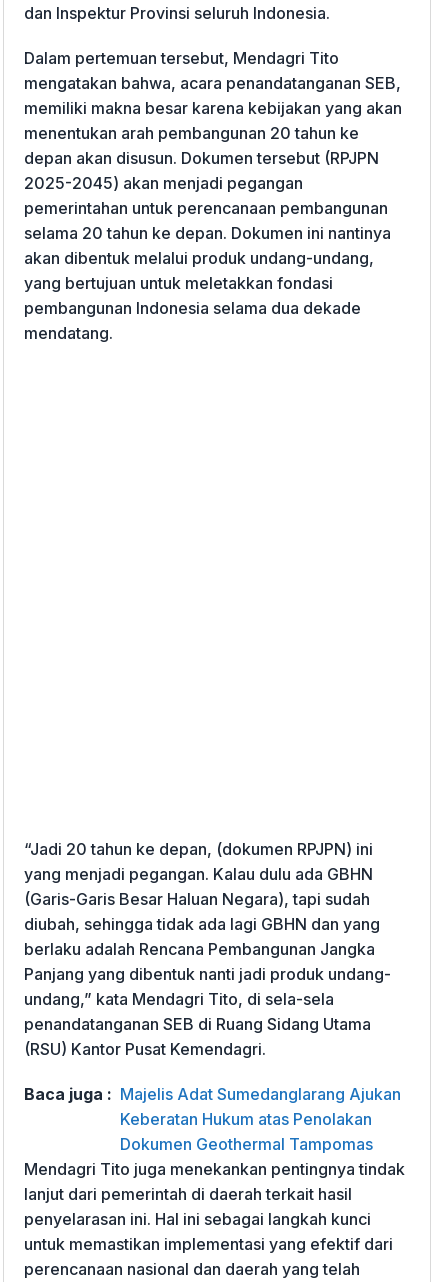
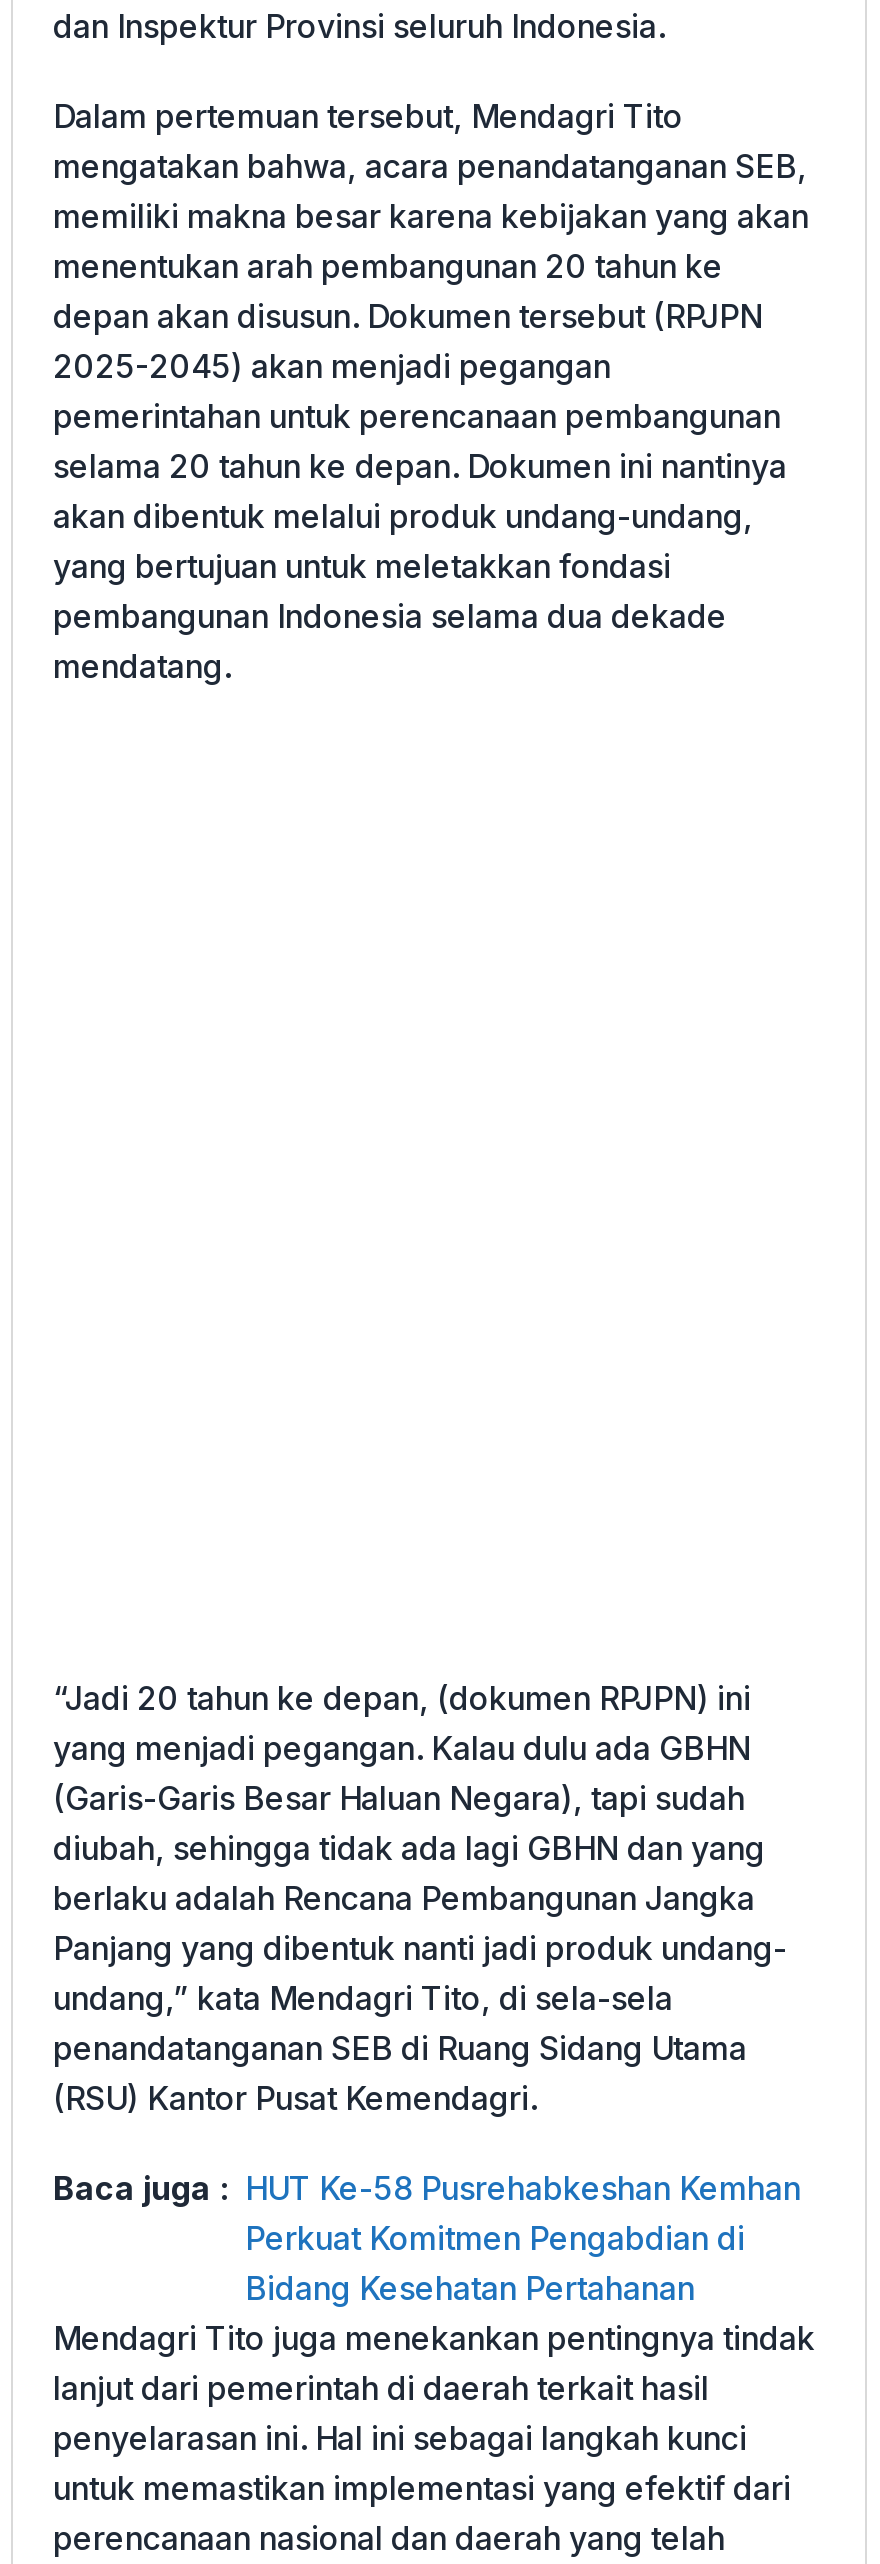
- Baca juga : Majelis Adat Sumedanglarang Ajukan
- Keberatan Hukum atas Penolakan
- Dokumen Geothermal Tampomas
+ Baca juga : HUT Ke-58 Pusrehabkeshan Kemhan
+ Perkuat Komitmen Pengabdian di
+ Bidang Kesehatan Pertahanan
